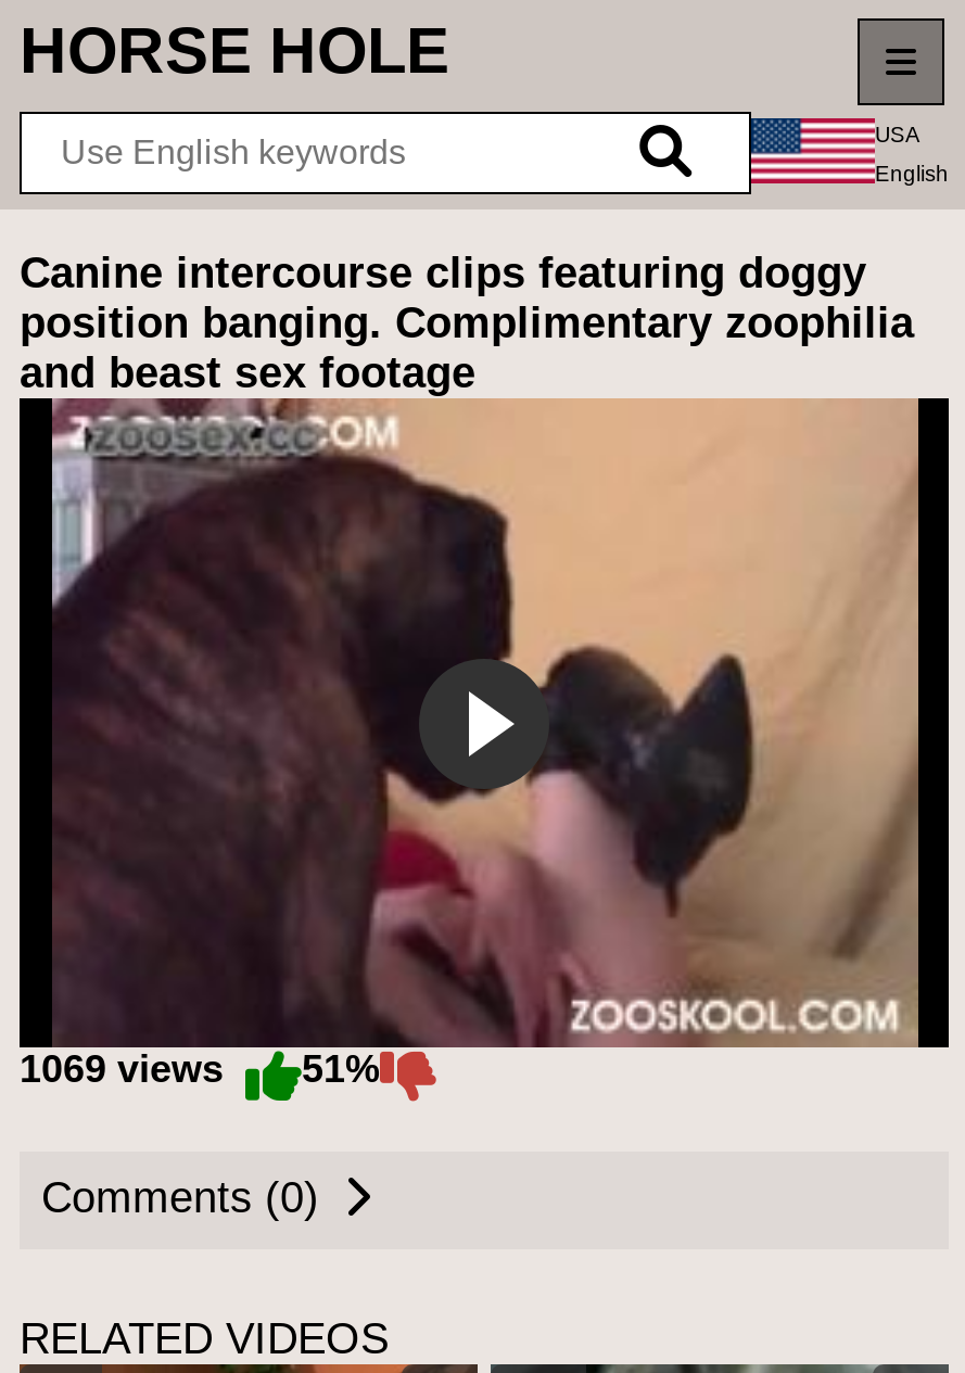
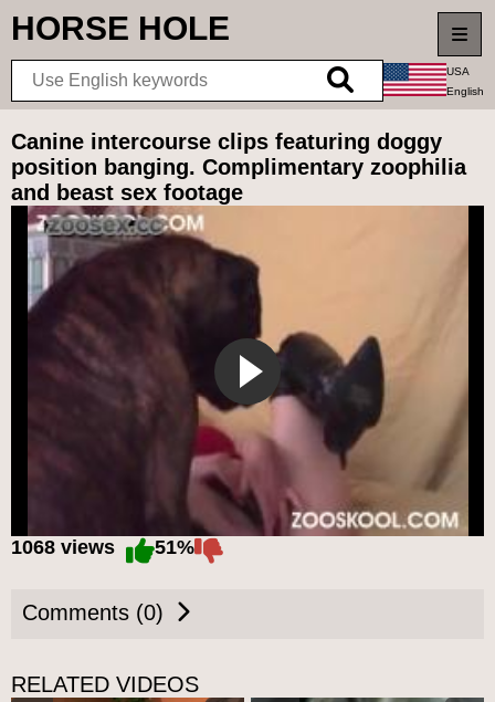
- 1069 views 51%
+ 1068 views 51%
